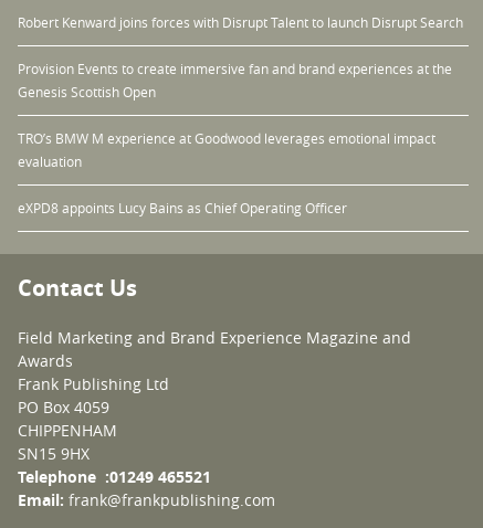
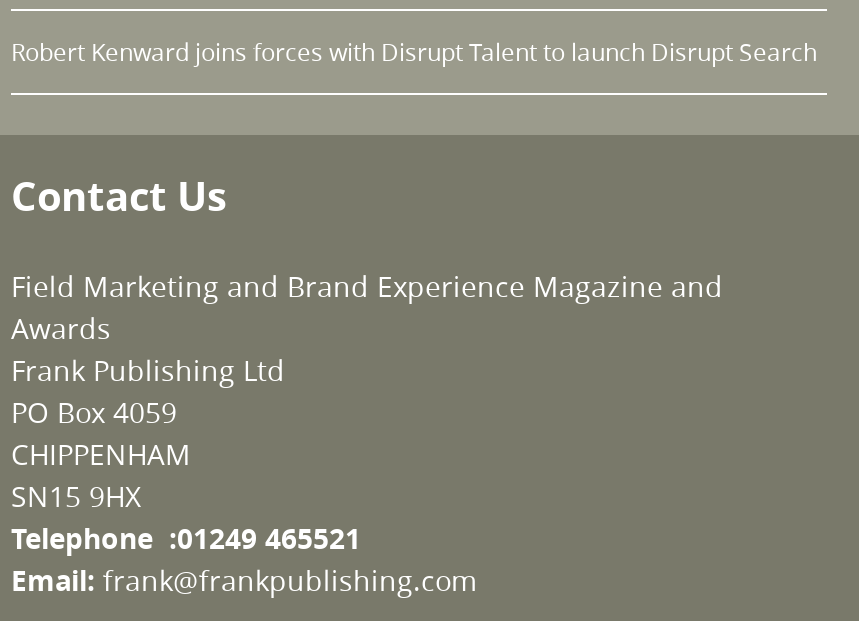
- Provision Events to create immersive fan and brand experiences at the
- Genesis Scottish Open
- TRO’s BMW M experience at Goodwood leverages emotional impact
- evaluation
- eXPD8 appoints Lucy Bains as Chief Operating Officer
